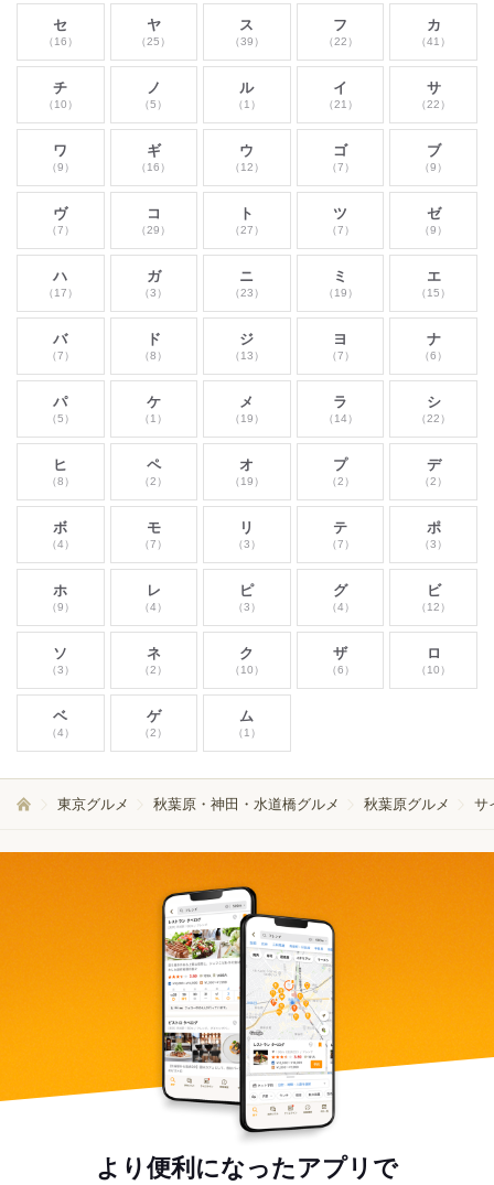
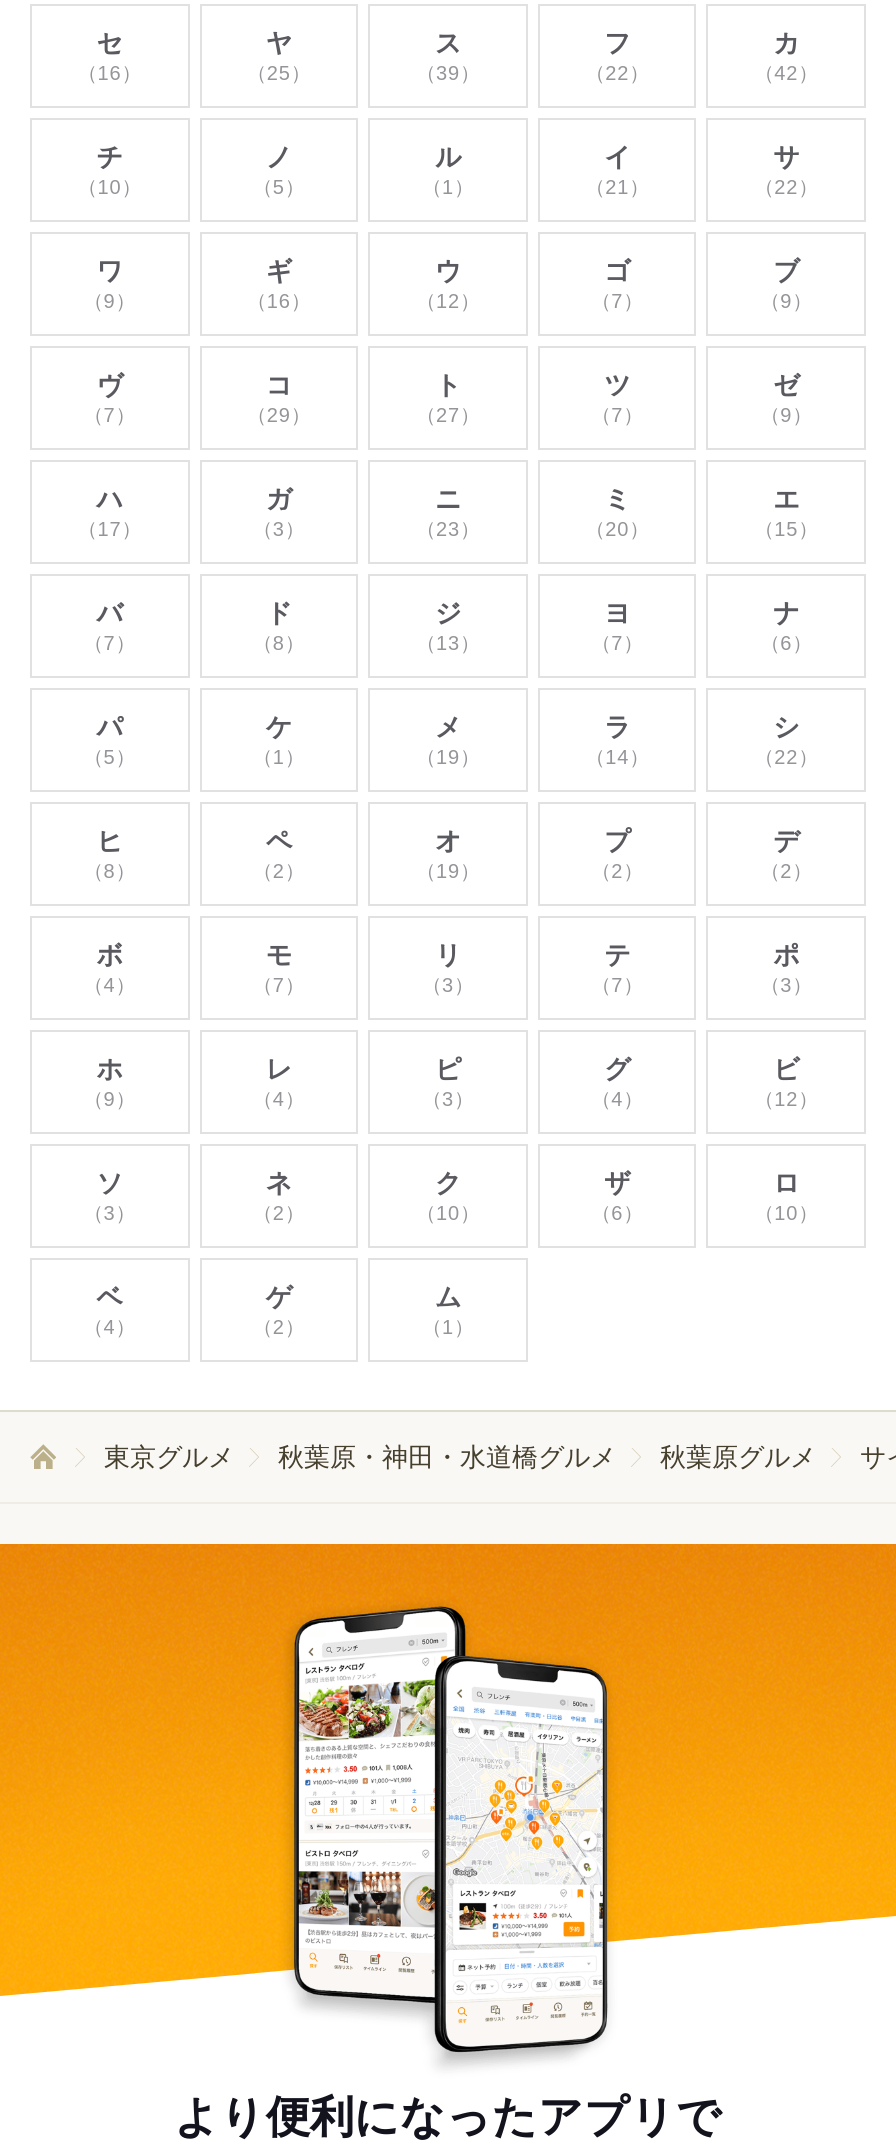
- （41）
+ （42）

- （19）
+ （20）
